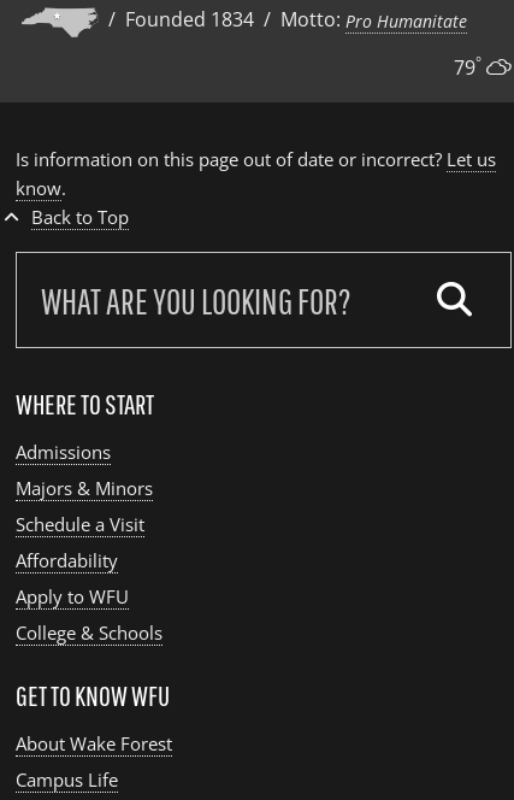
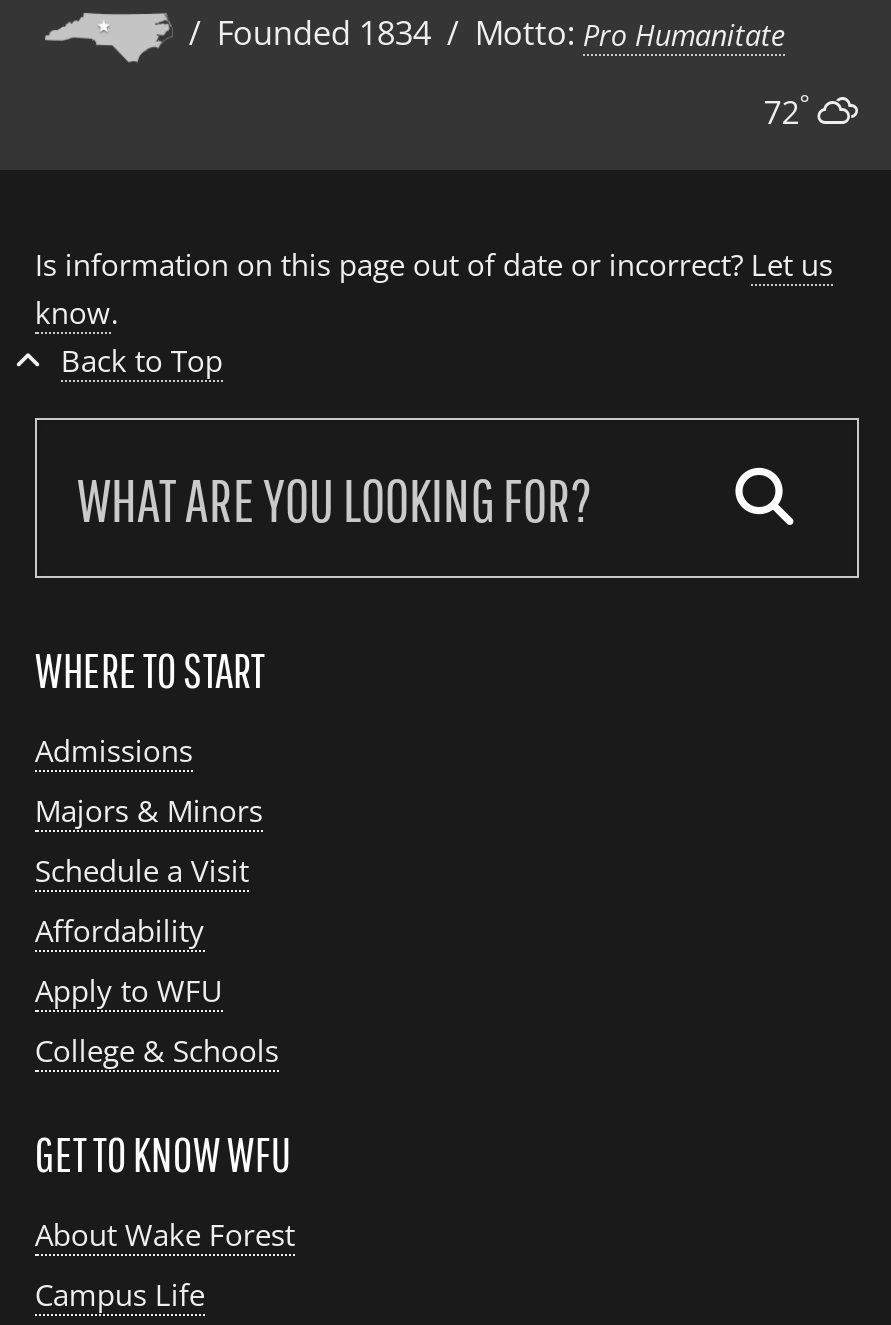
- 79°
+ 72°
